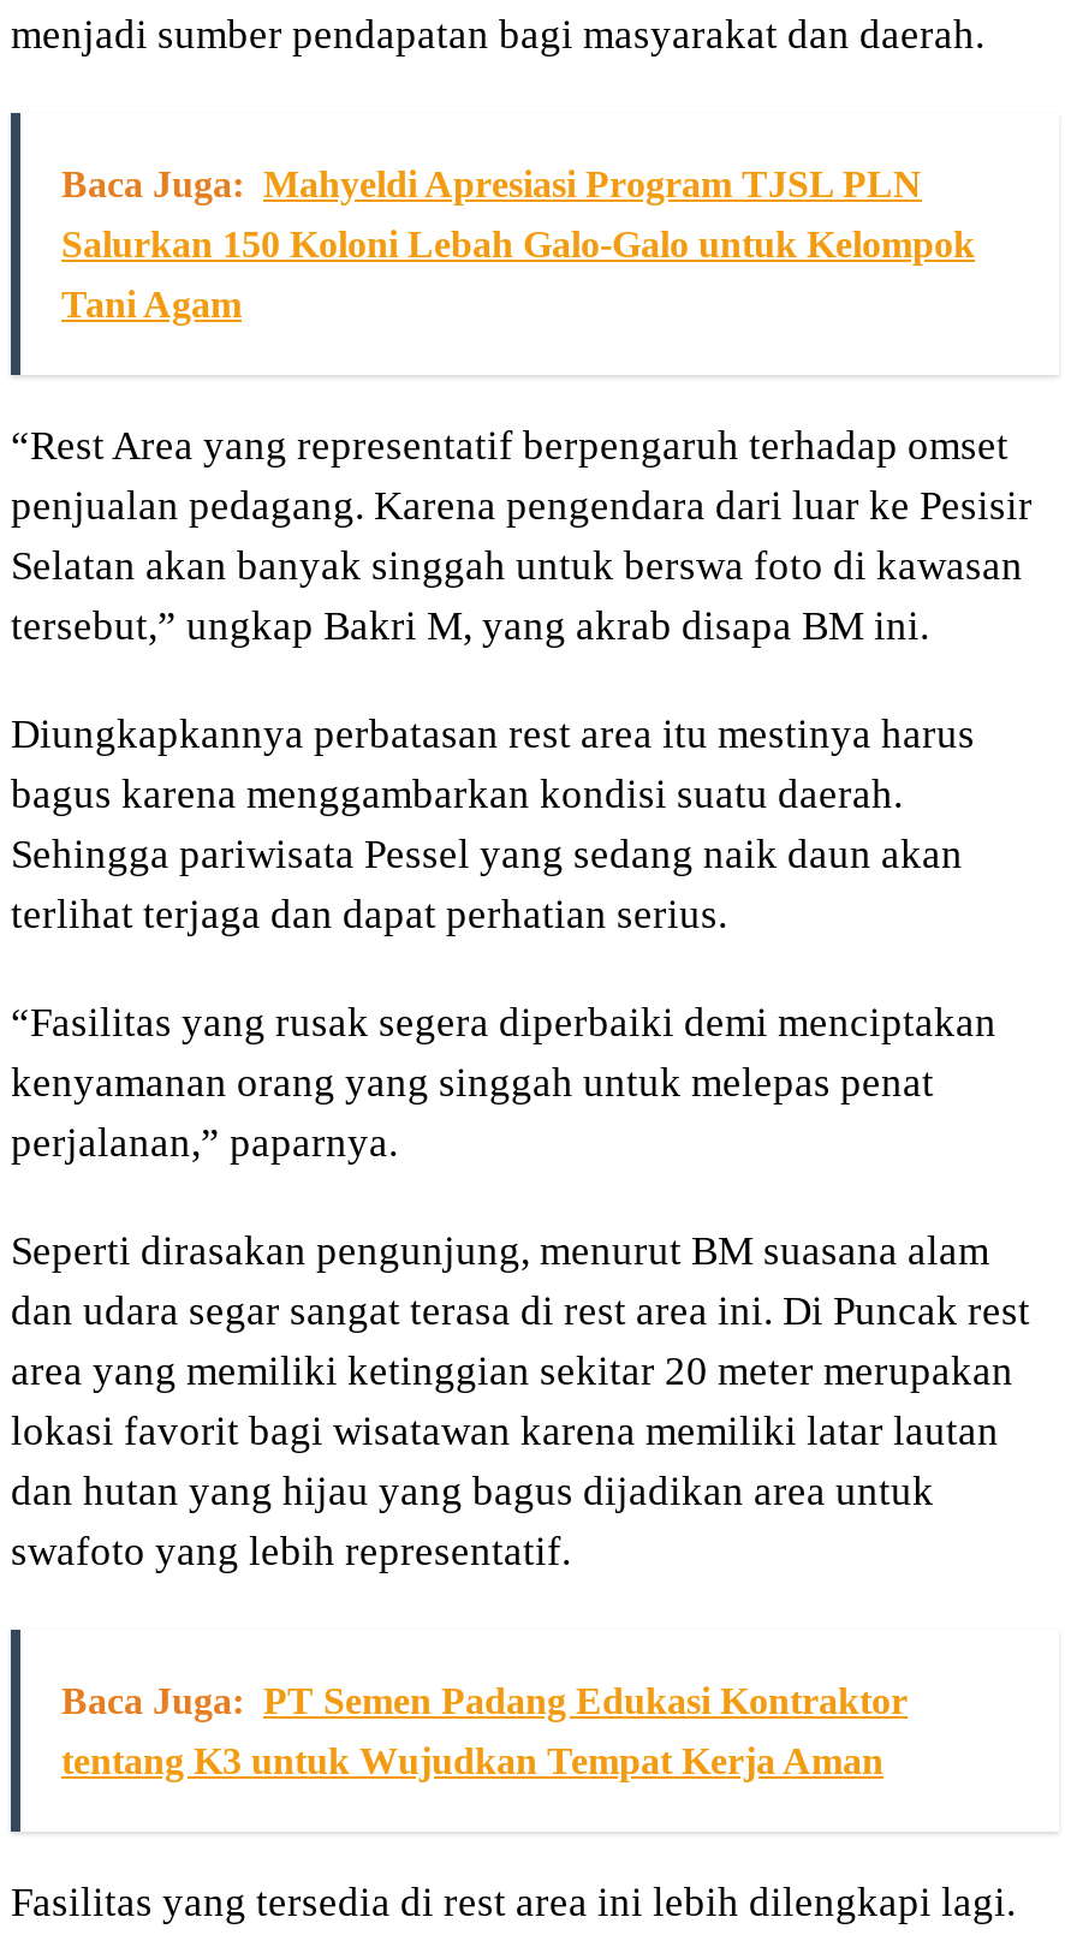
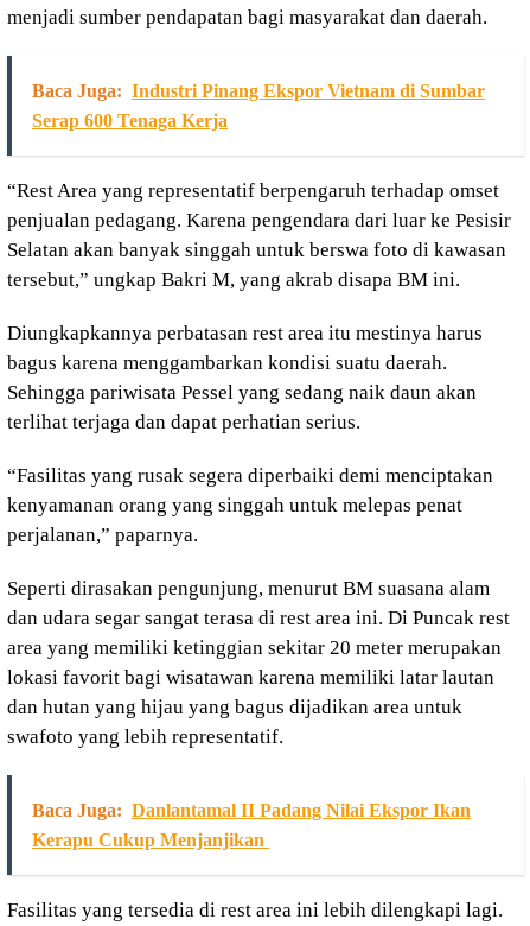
- Baca Juga: Mahyeldi Apresiasi Program TJSL PLN
- Salurkan 150 Koloni Lebah Galo-Galo untuk Kelompok
- Tani Agam
+ Baca Juga: Industri Pinang Ekspor Vietnam di Sumbar
+ Serap 600 Tenaga Kerja

- Baca Juga: PT Semen Padang Edukasi Kontraktor
+ Baca Juga: Danlantamal II Padang Nilai Ekspor Ikan

- tentang K3 untuk Wujudkan Tempat Kerja Aman
+ Kerapu Cukup Menjanjikan
